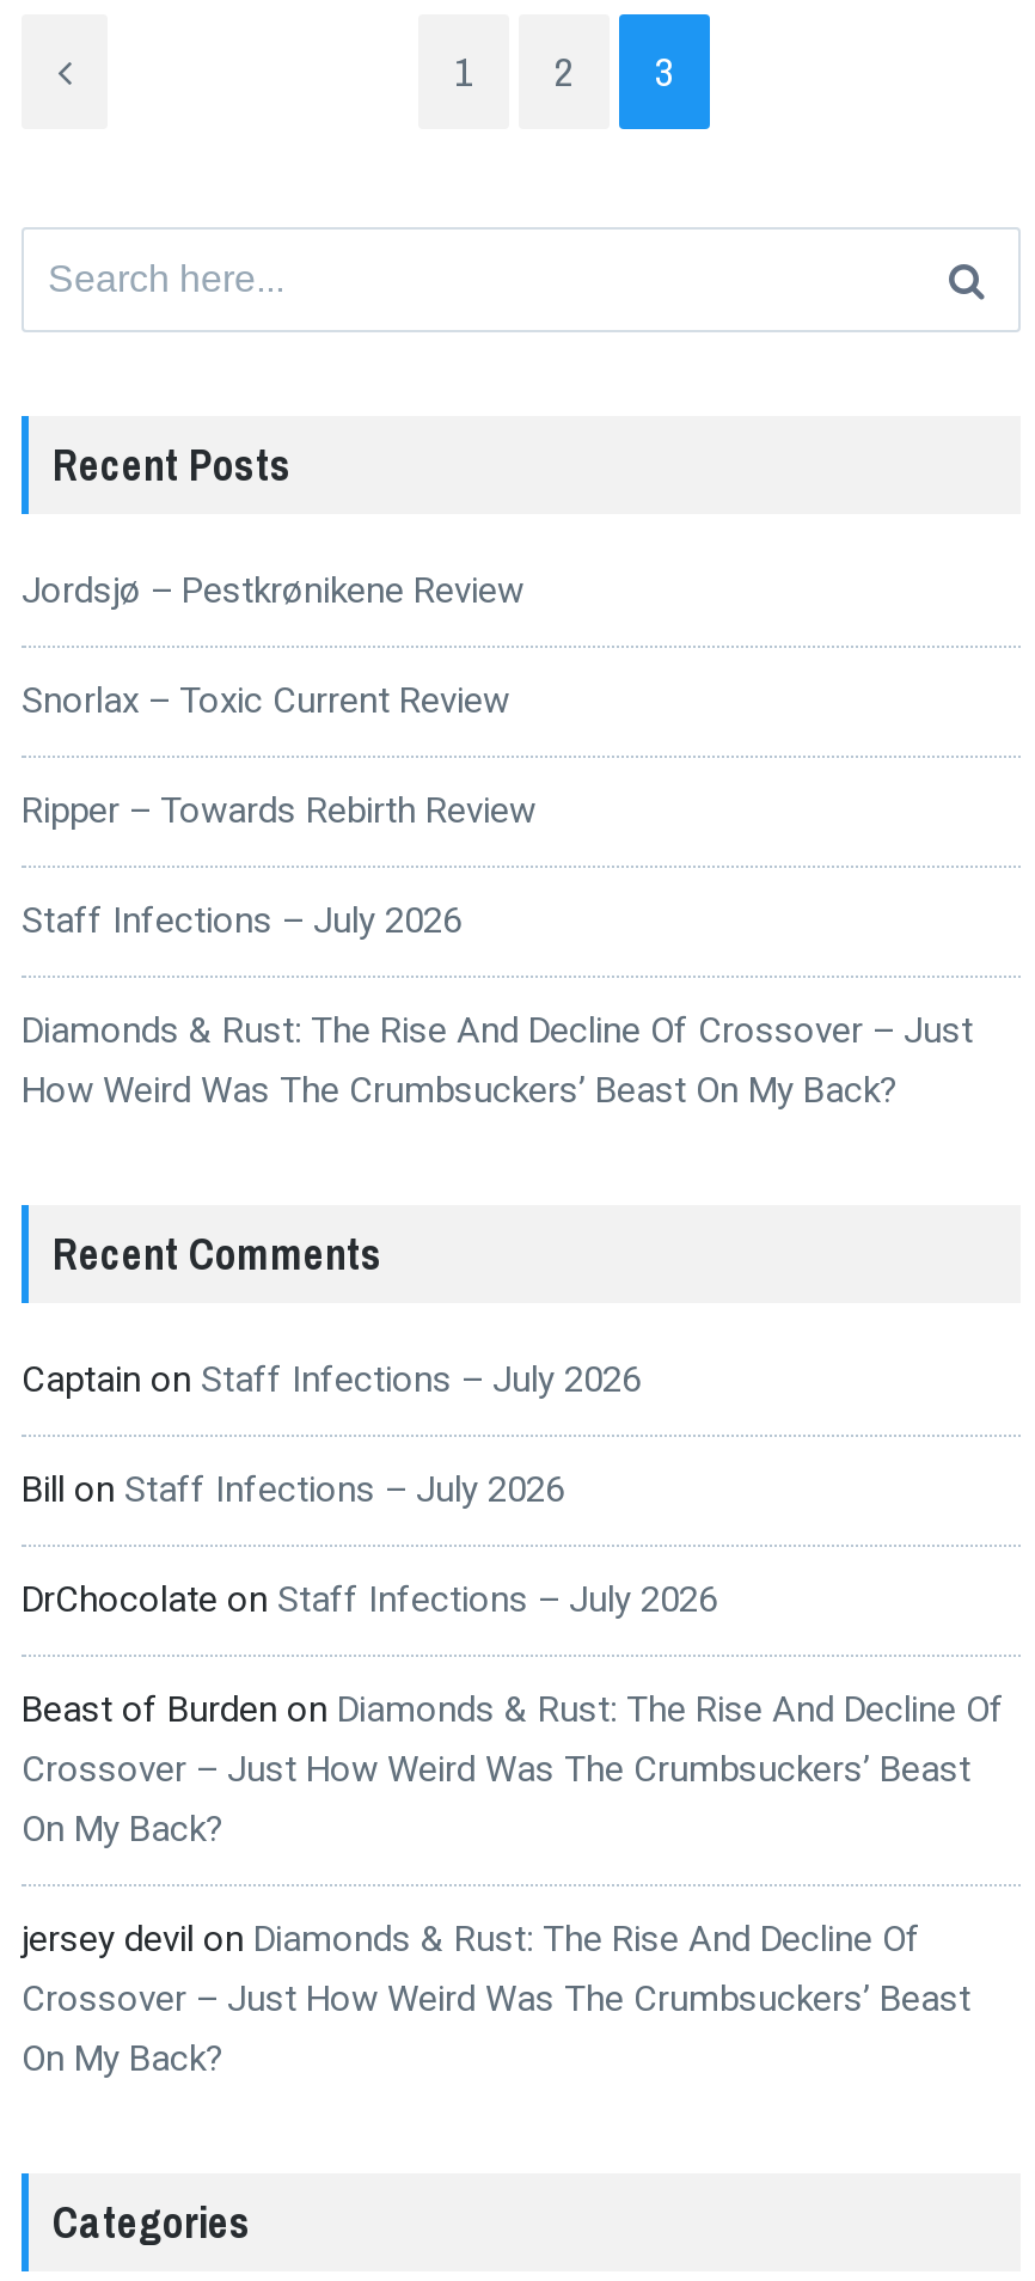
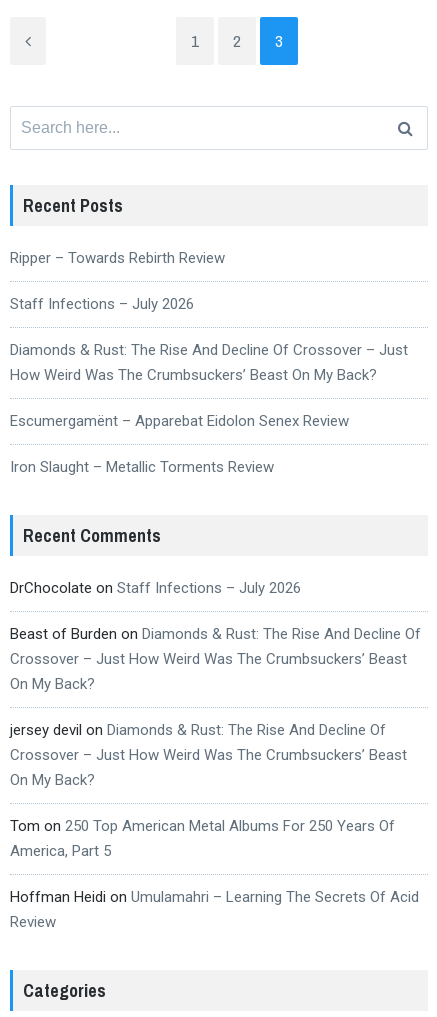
- Jordsjø – Pestkrønikene Review
- Snorlax – Toxic Current Review

moved up: Ripper – Towards Rebirth Review | Staff Infections – July 2026 | Diamonds & Rust: The Rise And Decline Of Crossover – Just | How Weird Was The Crumbsuckers’ Beast On My Back?

+ Escumergamënt – Apparebat Eidolon Senex Review
+ Iron Slaught – Metallic Torments Review

- Captain on Staff Infections – July 2026
- Bill on Staff Infections – July 2026

moved up: DrChocolate on Staff Infections – July 2026 | Beast of Burden on Diamonds & Rust: The Rise And Decline Of | Crossover – Just How Weird Was The Crumbsuckers’ Beast | On My Back? | jersey devil on Diamonds & Rust: The Rise And Decline Of | Crossover – Just How Weird Was The Crumbsuckers’ Beast | On My Back?

+ Tom on 250 Top American Metal Albums For 250 Years Of
+ America, Part 5
+ Hoffman Heidi on Umulamahri – Learning The Secrets Of Acid
+ Review
